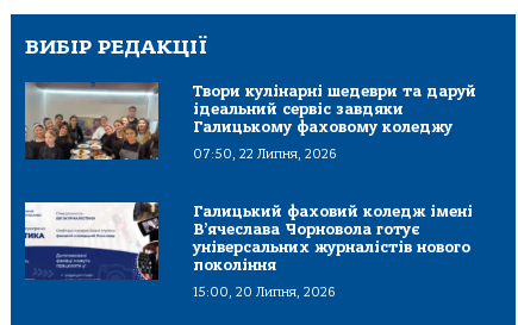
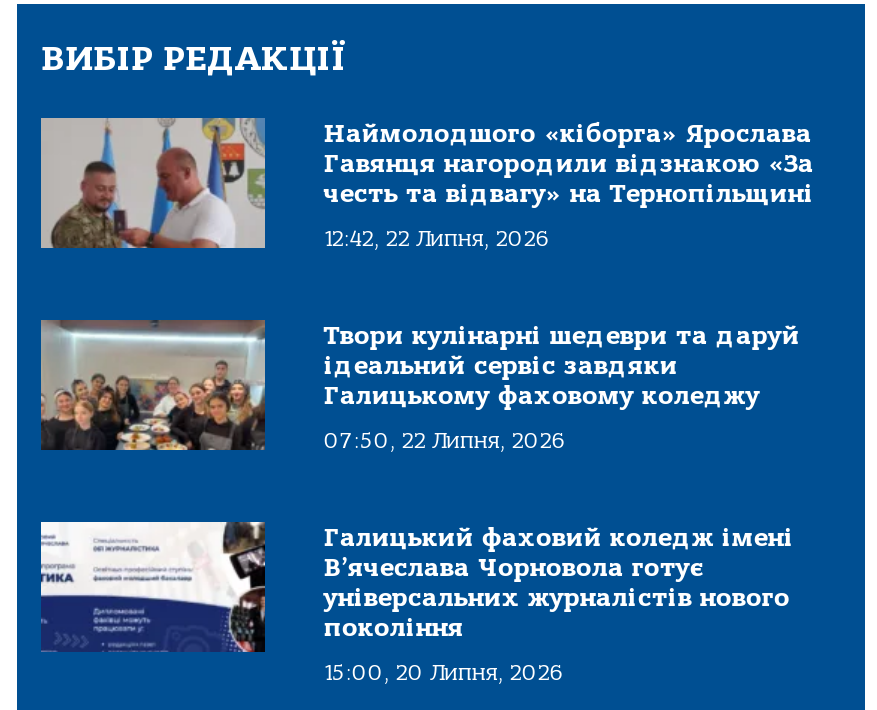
+ [image]
+ Наймолодшого «кіборга» Ярослава
+ Гавянця нагородили відзнакою «За
+ честь та відвагу» на Тернопільщині
+ 12:42, 22 Липня, 2026
